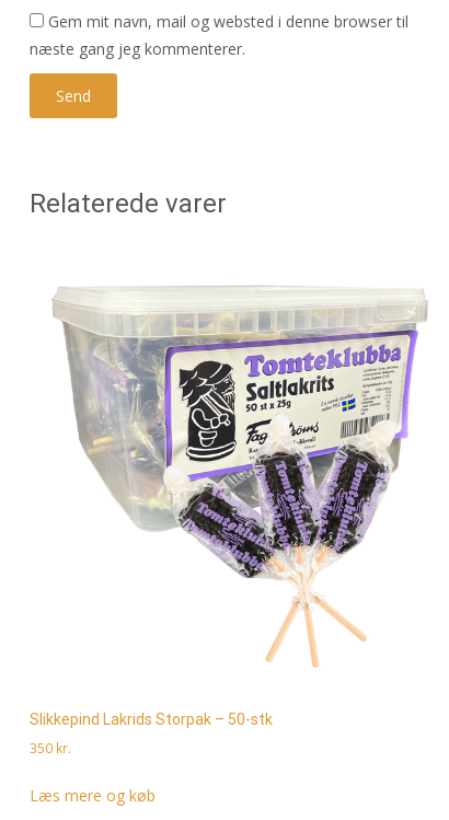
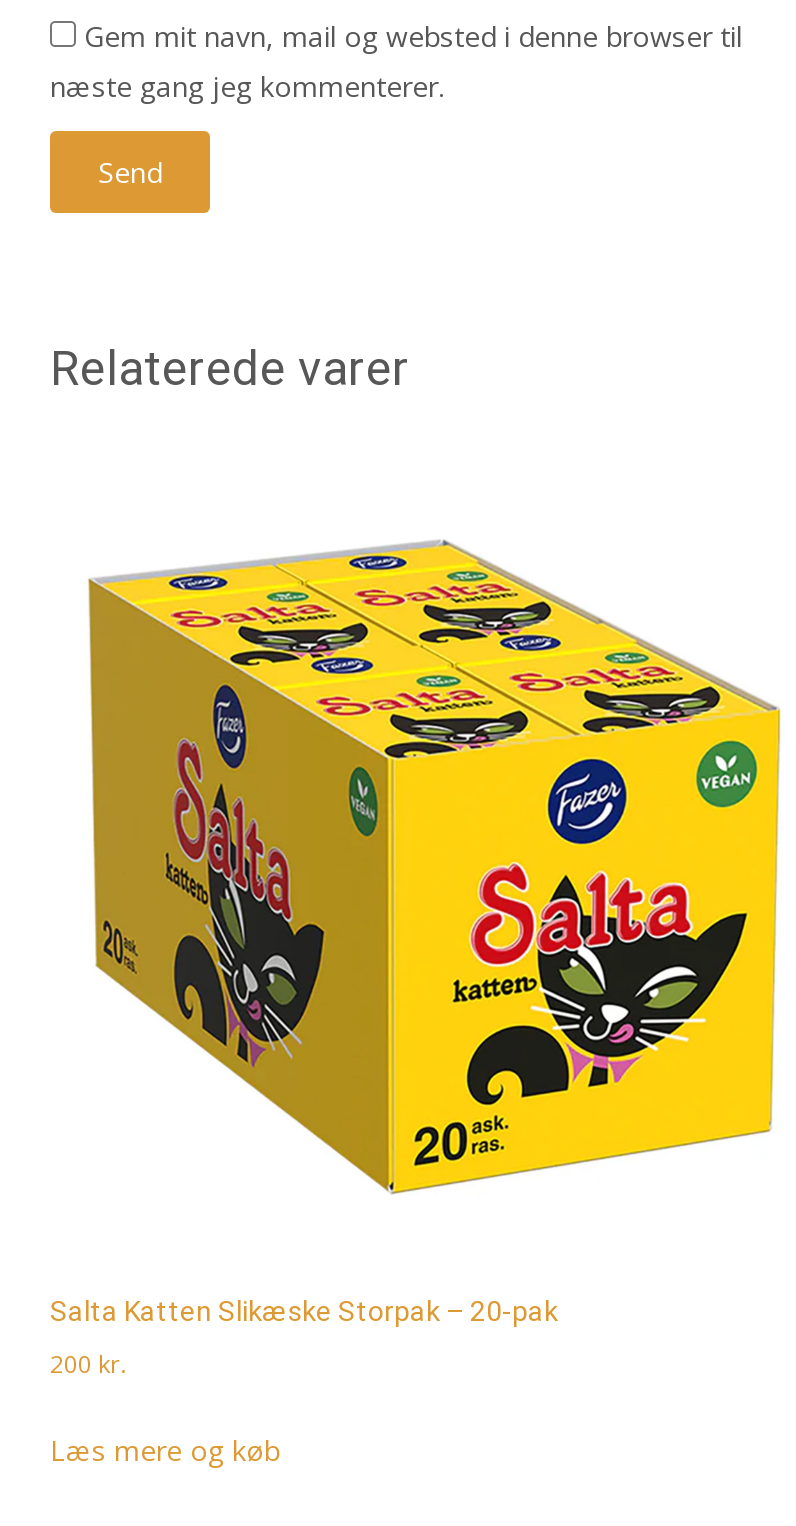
- [image]
- Slikkepind Lakrids Storpak – 50-stk
+ [image]
+ Salta Katten Slikæske Storpak – 20-pak

- 350 kr.
+ 200 kr.
